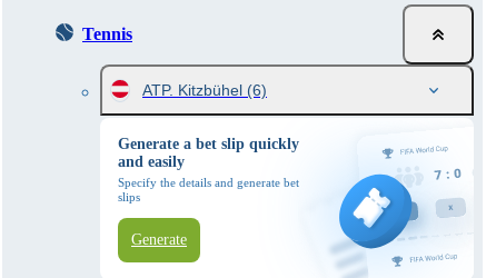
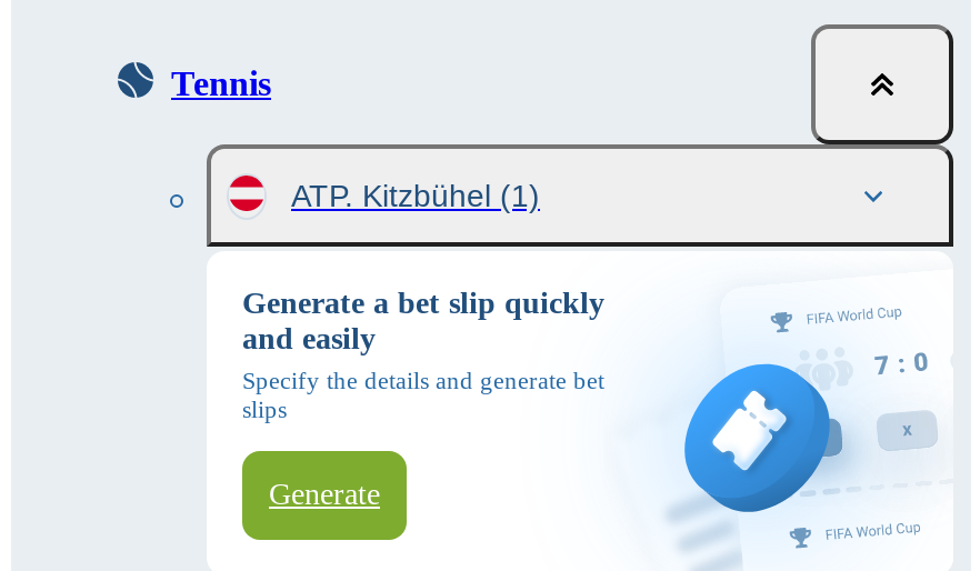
- ATP. Kitzbühel (6)
+ ATP. Kitzbühel (1)
